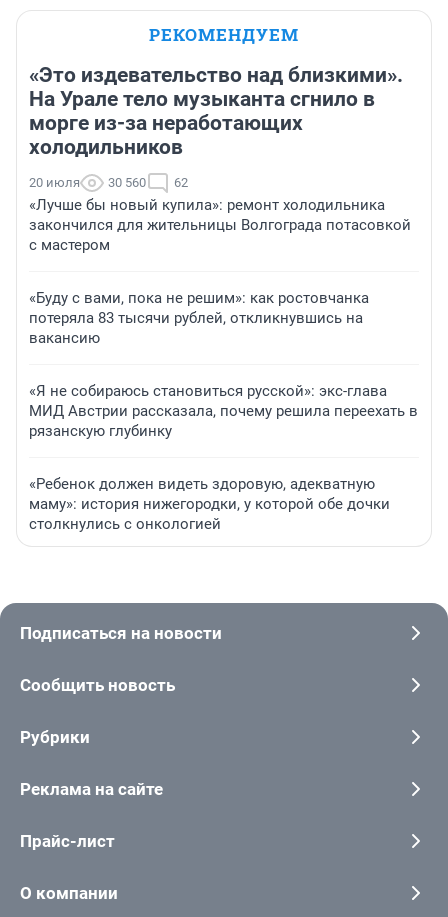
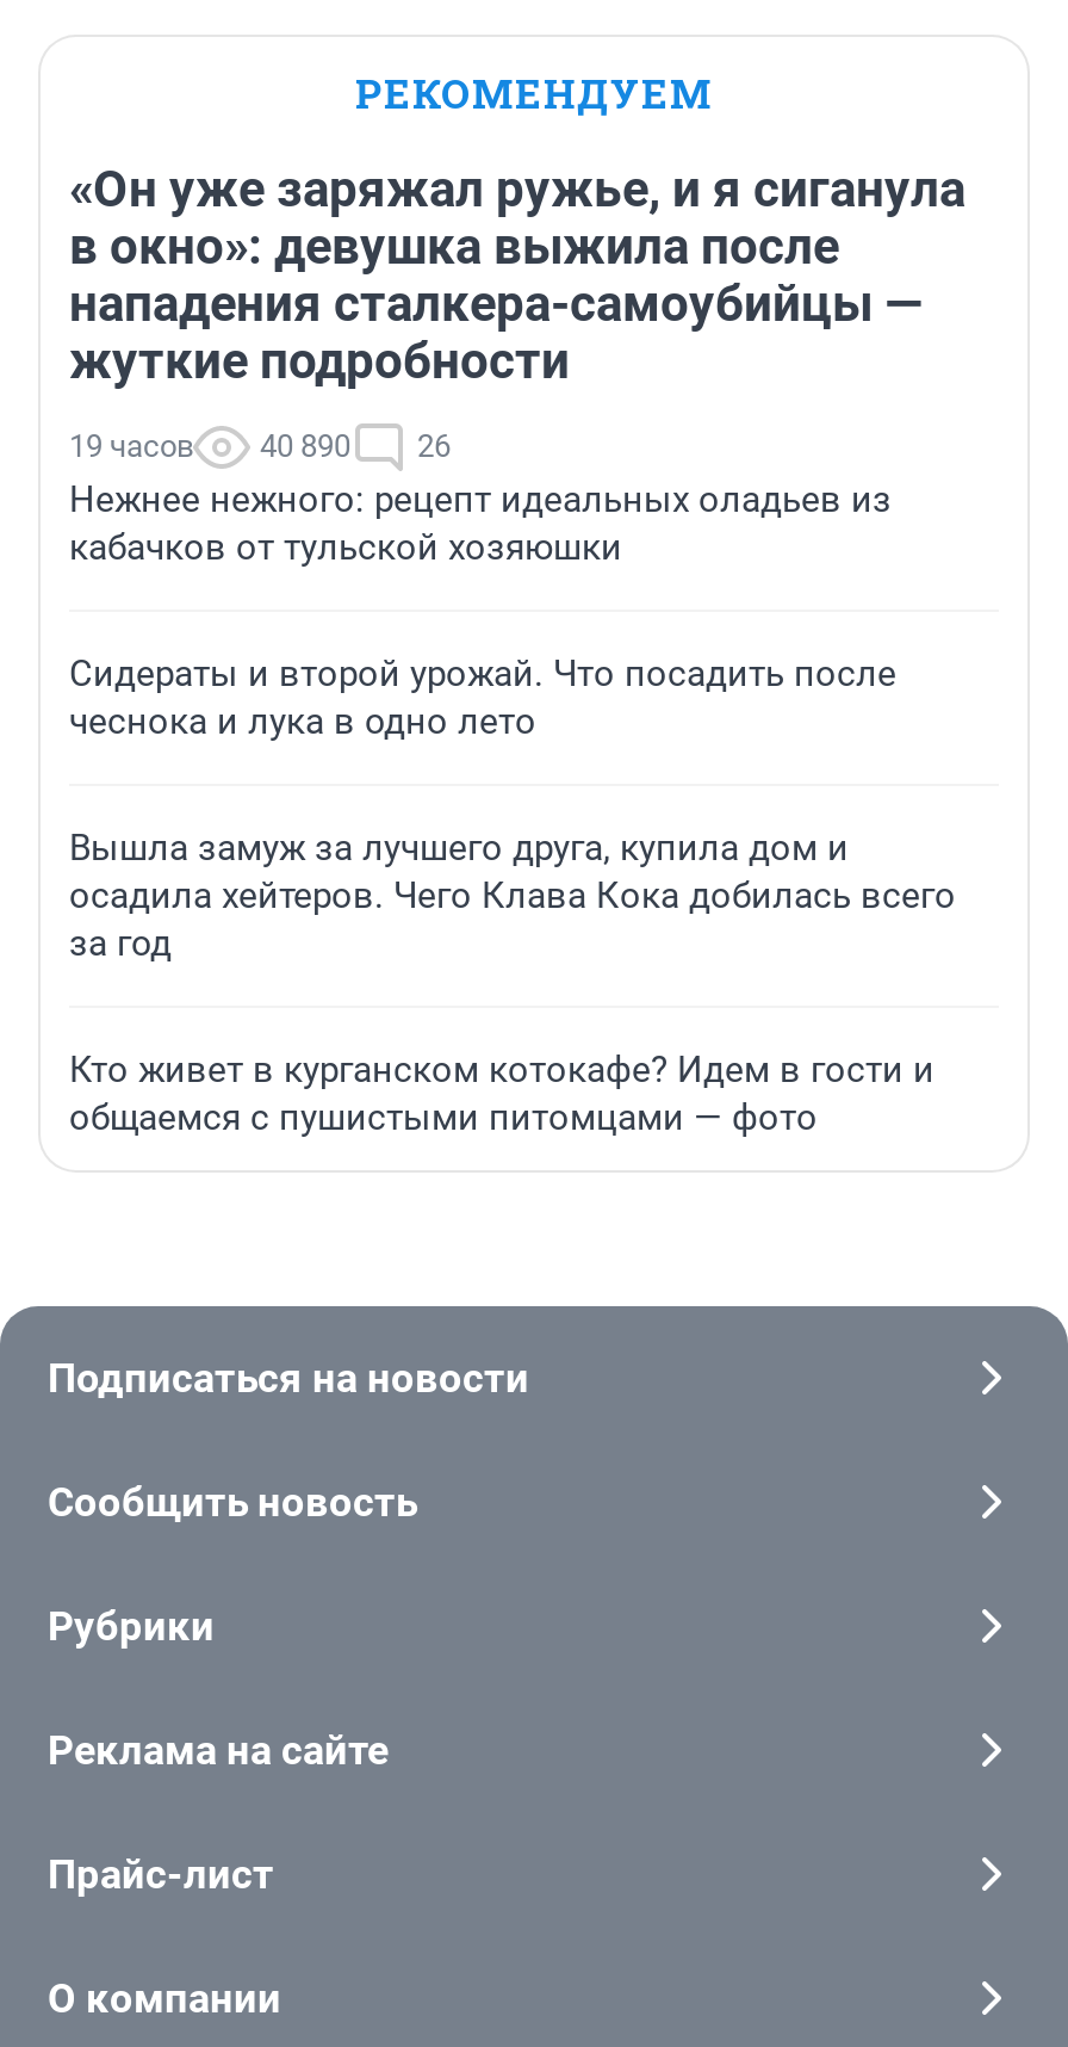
- «Это издевательство над близкими».
- На Урале тело музыканта сгнило в
- морге из-за неработающих
- холодильников
+ «Он уже заряжал ружье, и я сиганула
+ в окно»: девушка выжила после
+ нападения сталкера-самоубийцы —
+ жуткие подробности

- 20 июля
- 30 560
- 62
- «Лучше бы новый купила»: ремонт холодильника
- закончился для жительницы Волгограда потасовкой
- с мастером
+ 19 часов
+ 40 890
+ 26
+ Нежнее нежного: рецепт идеальных оладьев из
+ кабачков от тульской хозяюшки

- «Буду с вами, пока не решим»: как ростовчанка
- потеряла 83 тысячи рублей, откликнувшись на
- вакансию
+ Сидераты и второй урожай. Что посадить после
+ чеснока и лука в одно лето

- «Я не собираюсь становиться русской»: экс-глава
- МИД Австрии рассказала, почему решила переехать в
- рязанскую глубинку
+ Вышла замуж за лучшего друга, купила дом и
+ осадила хейтеров. Чего Клава Кока добилась всего
+ за год

- «Ребенок должен видеть здоровую, адекватную
- маму»: история нижегородки, у которой обе дочки
- столкнулись с онкологией
+ Кто живет в курганском котокафе? Идем в гости и
+ общаемся с пушистыми питомцами — фото
